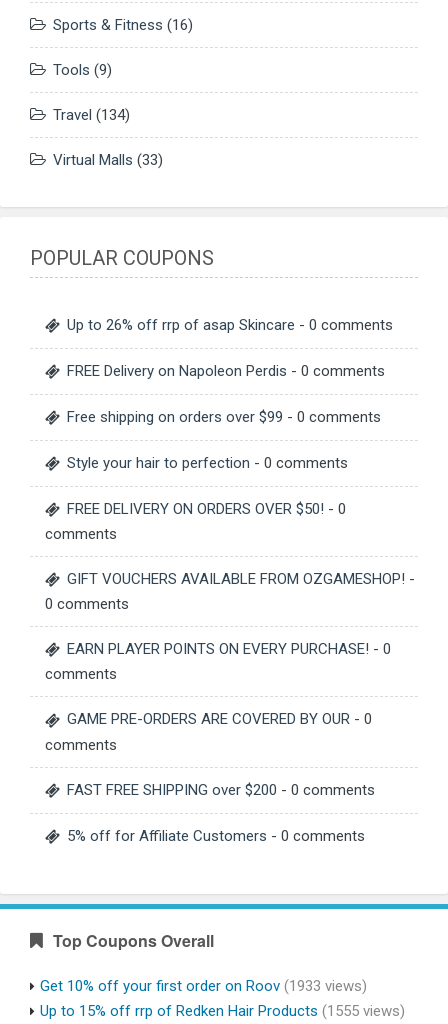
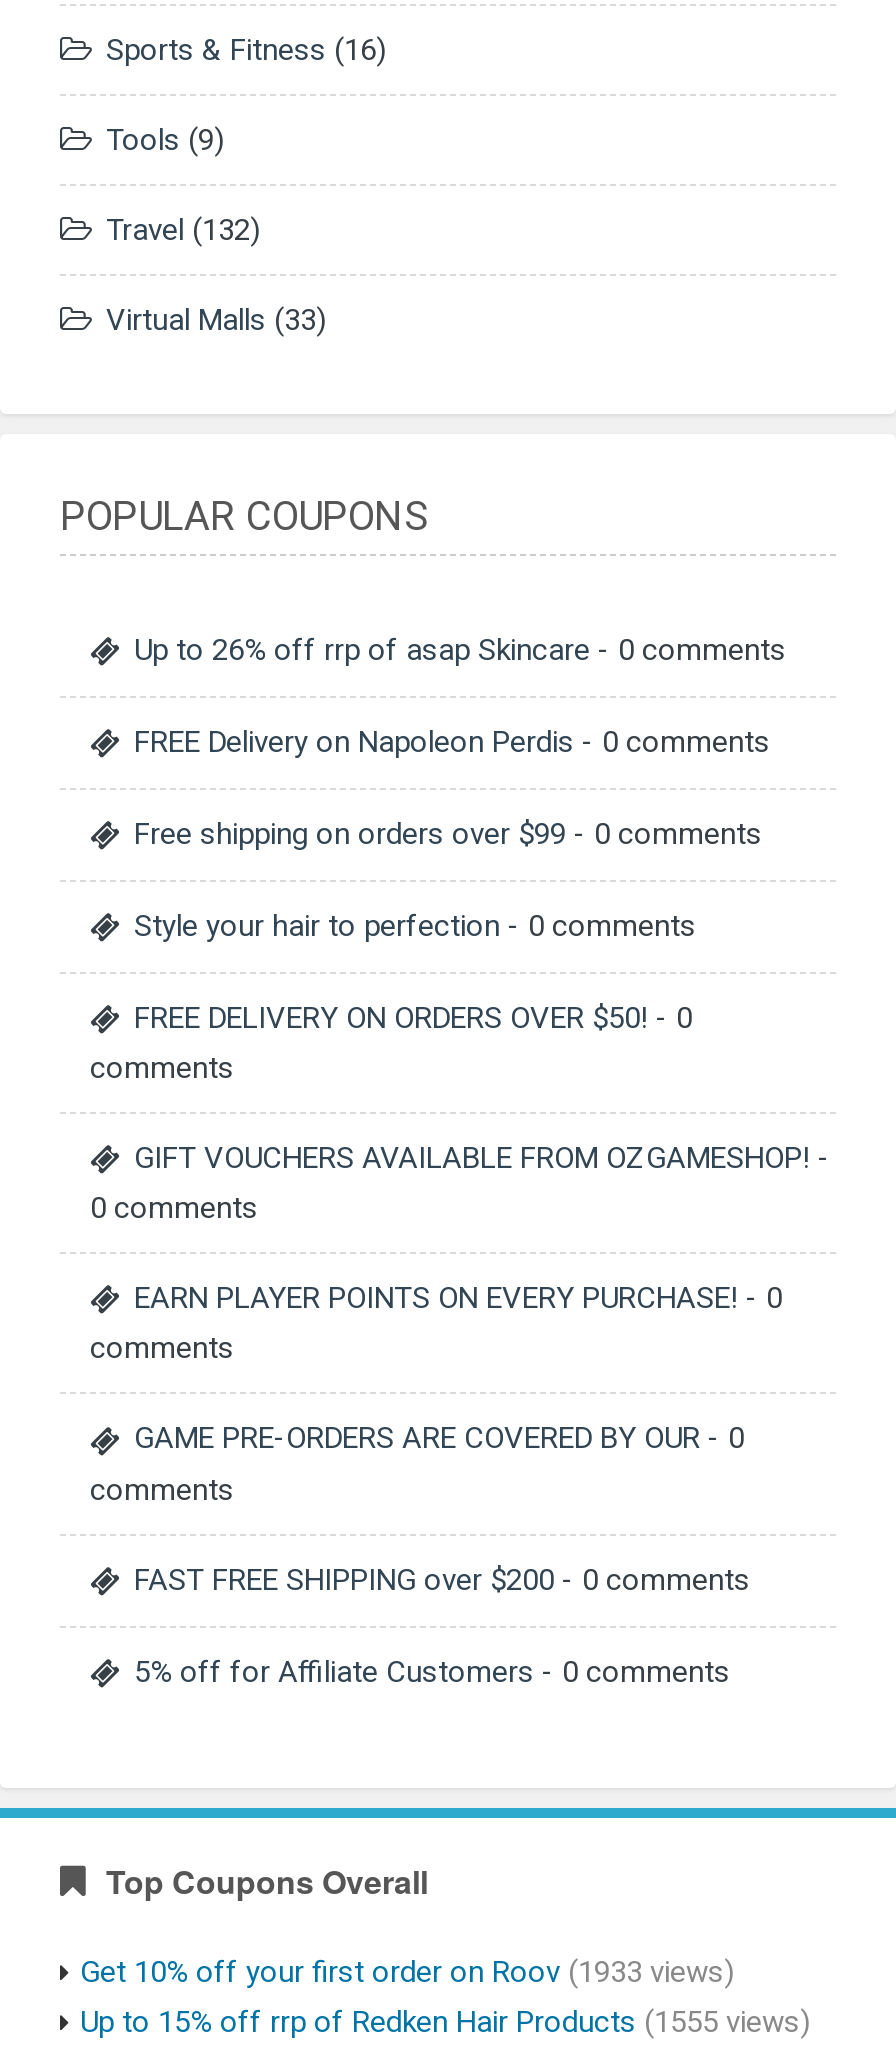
- Travel (134)
+ Travel (132)
